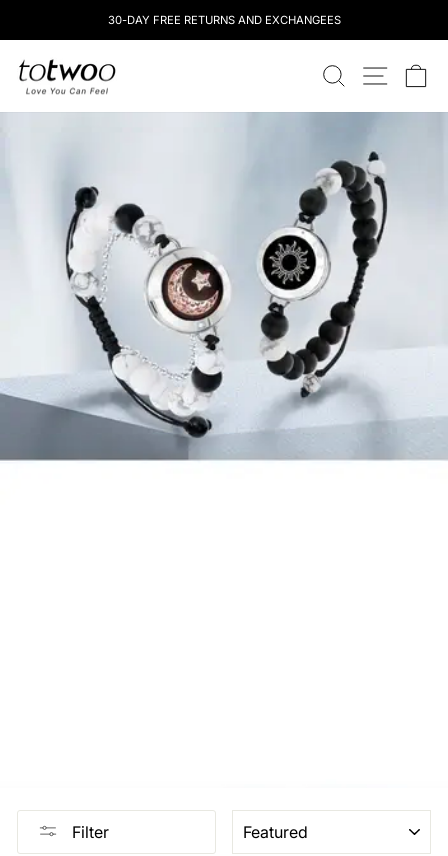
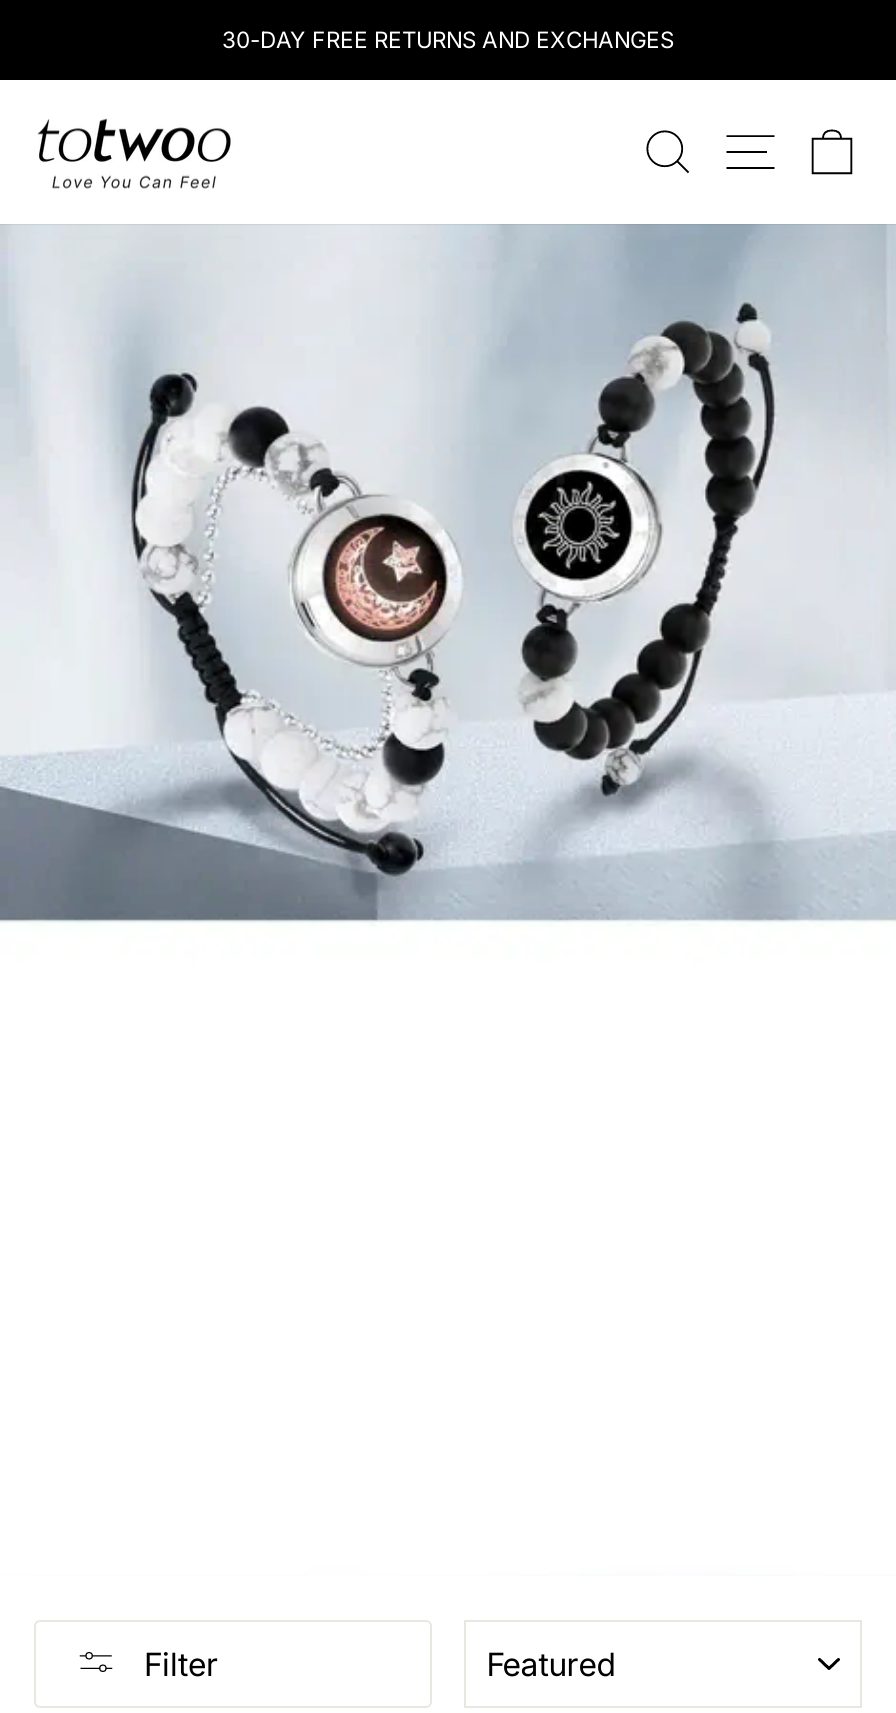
- 30-DAY FREE RETURNS AND EXCHANGEES
+ 30-DAY FREE RETURNS AND EXCHANGES
